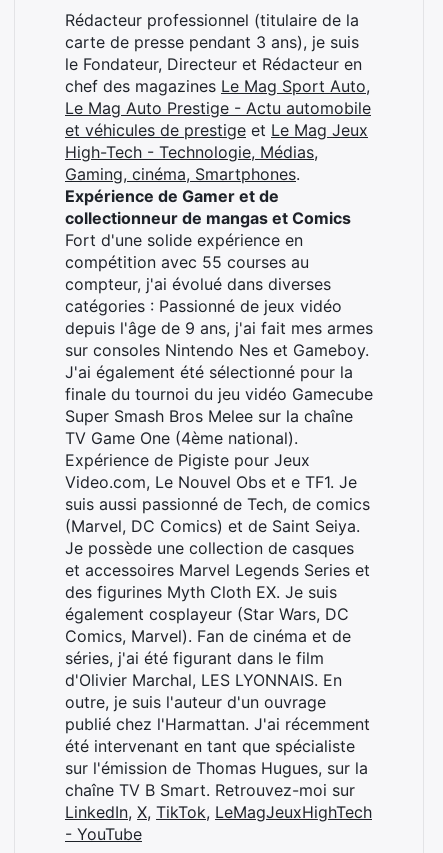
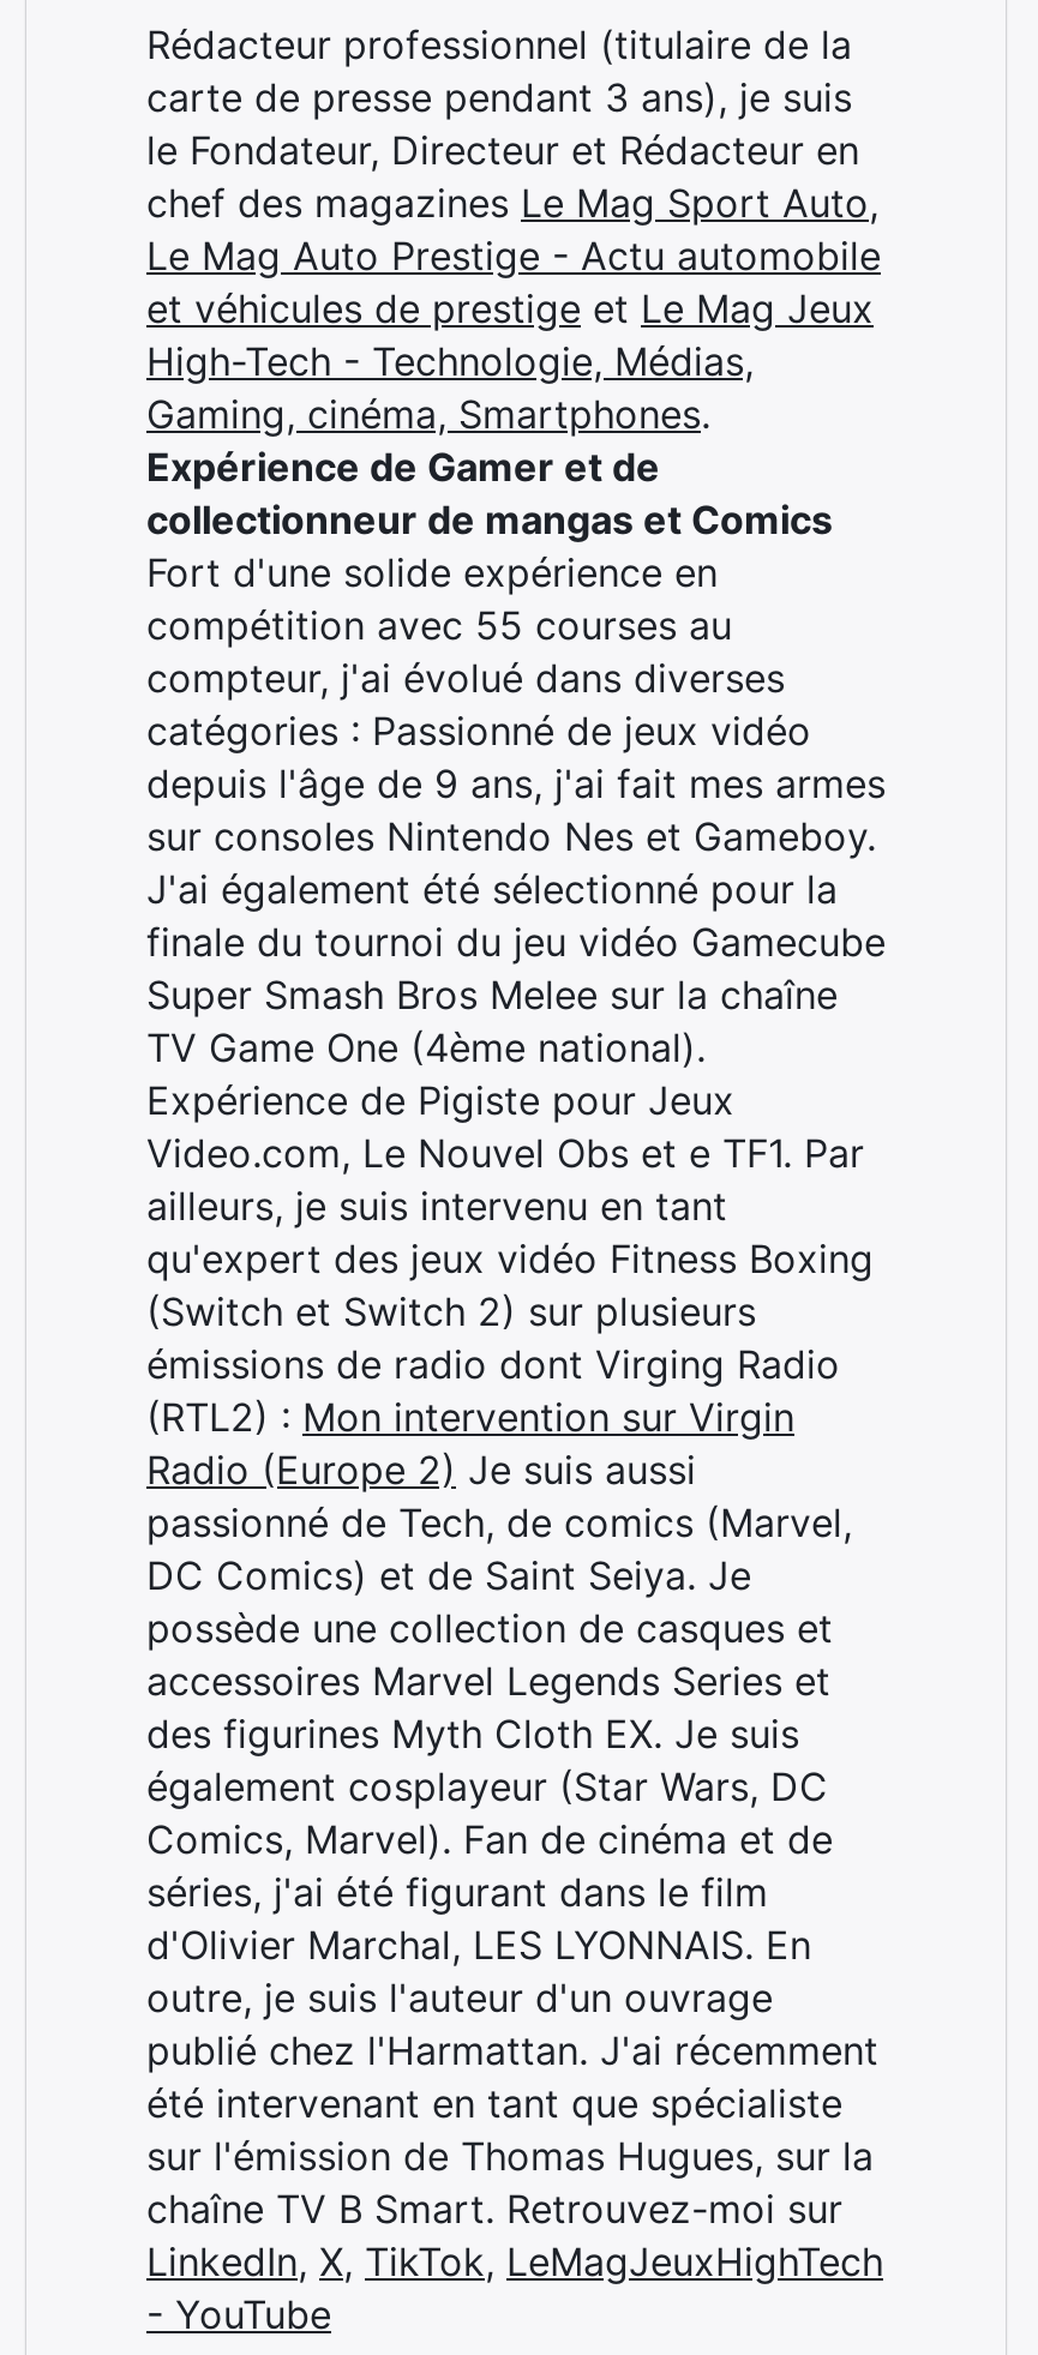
- Video.com, Le Nouvel Obs et e TF1. Je
- suis aussi passionné de Tech, de comics
- (Marvel, DC Comics) et de Saint Seiya.
- Je possède une collection de casques
- et accessoires Marvel Legends Series et
+ Video.com, Le Nouvel Obs et e TF1. Par
+ ailleurs, je suis intervenu en tant
+ qu'expert des jeux vidéo Fitness Boxing
+ (Switch et Switch 2) sur plusieurs
+ émissions de radio dont Virging Radio
+ (RTL2) : Mon intervention sur Virgin
+ Radio (Europe 2) Je suis aussi
+ passionné de Tech, de comics (Marvel,
+ DC Comics) et de Saint Seiya. Je
+ possède une collection de casques et
+ accessoires Marvel Legends Series et
